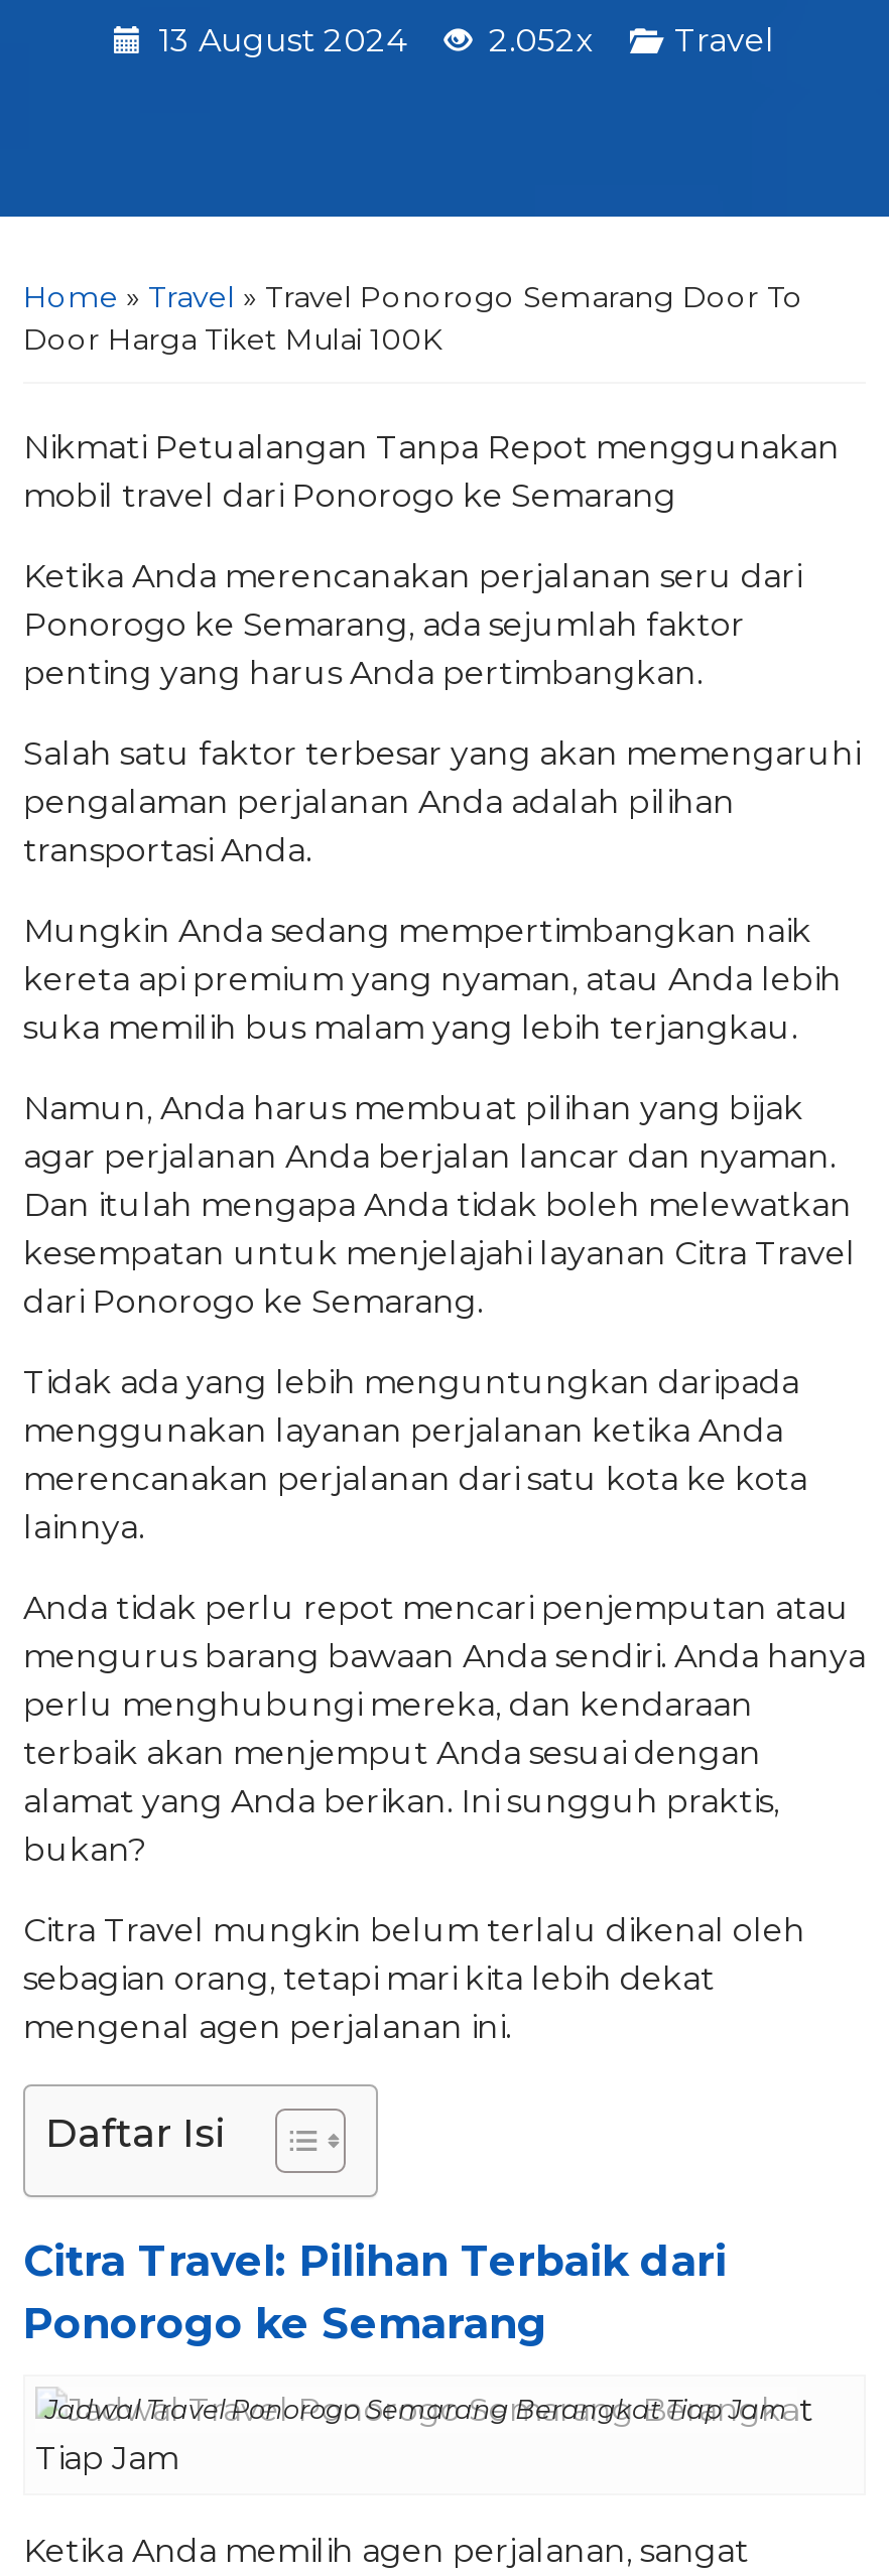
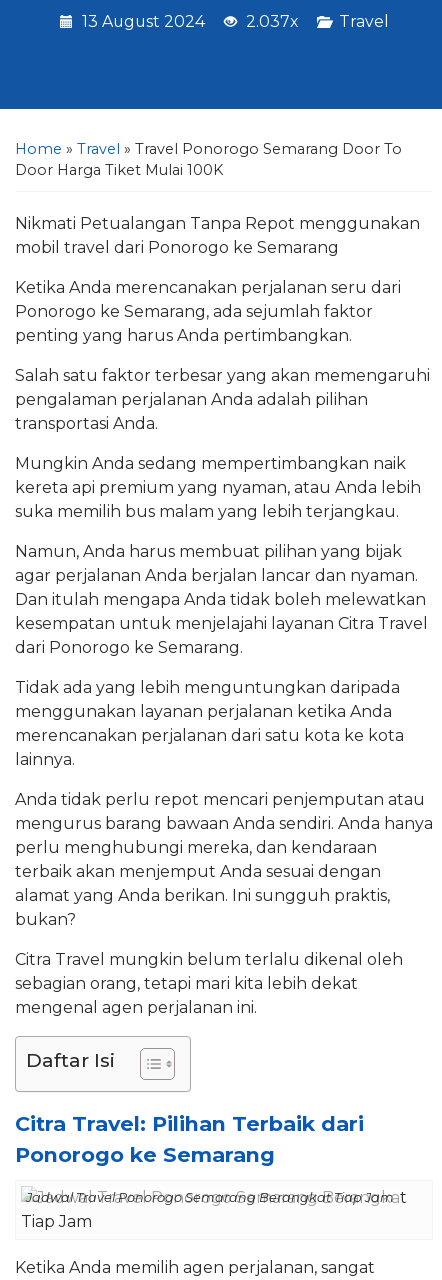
- 13 August 2024 2.052x Travel
+ 13 August 2024 2.037x Travel
